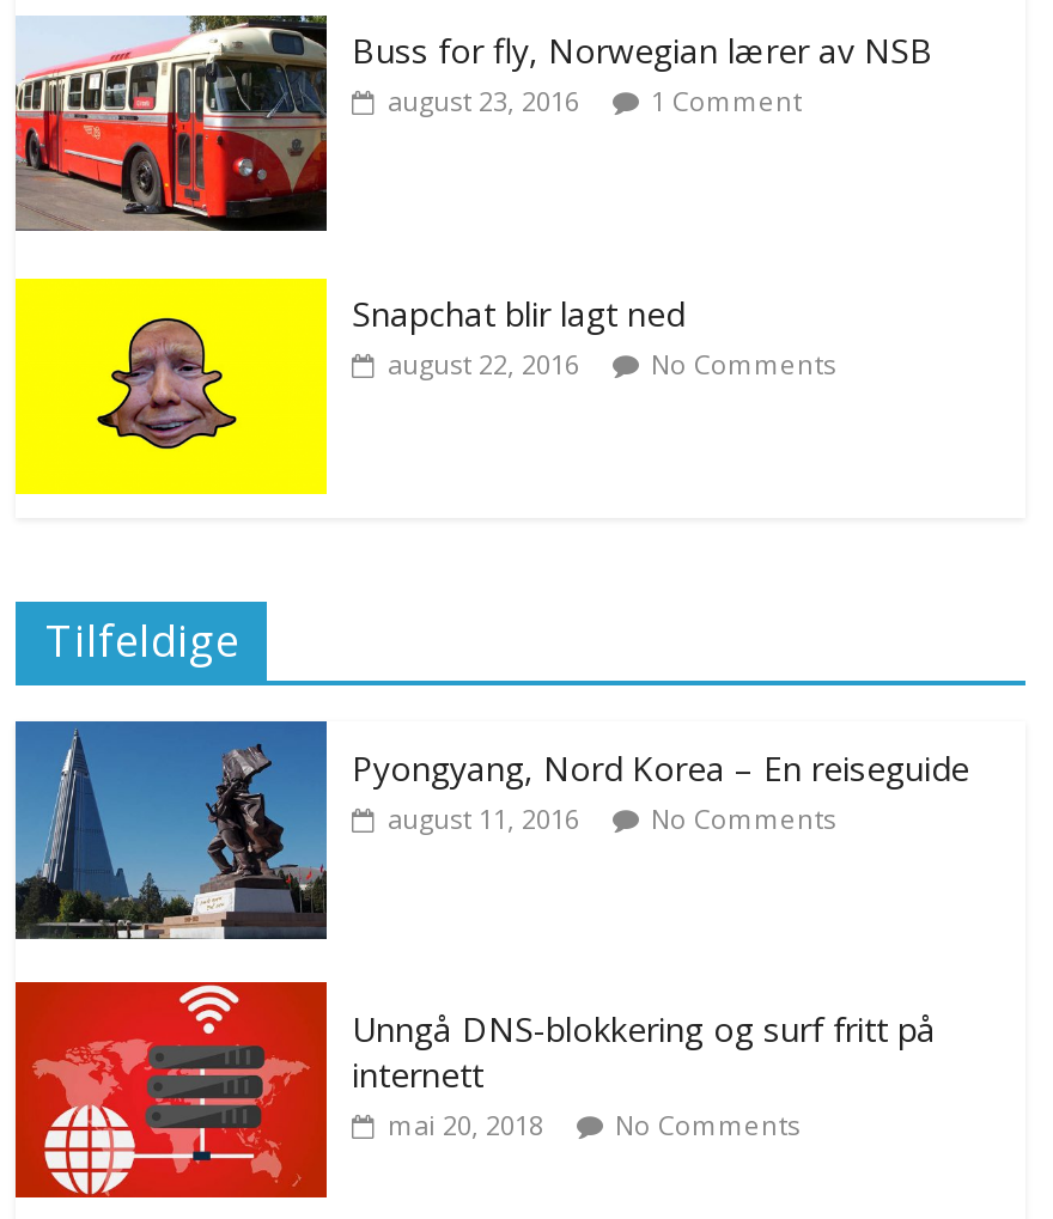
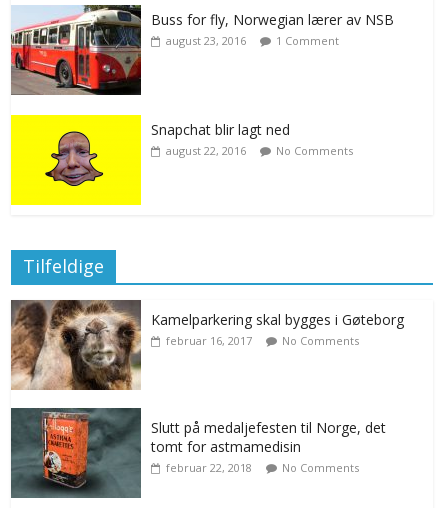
- [image]
- Pyongyang, Nord Korea – En reiseguide
- august 11, 2016
+ [image]
+ Kamelparkering skal bygges i Gøteborg
+ februar 16, 2017

- [image]
- Unngå DNS-blokkering og surf fritt på
- internett
- mai 20, 2018
+ [image]
+ Slutt på medaljefesten til Norge, det
+ tomt for astmamedisin
+ februar 22, 2018
